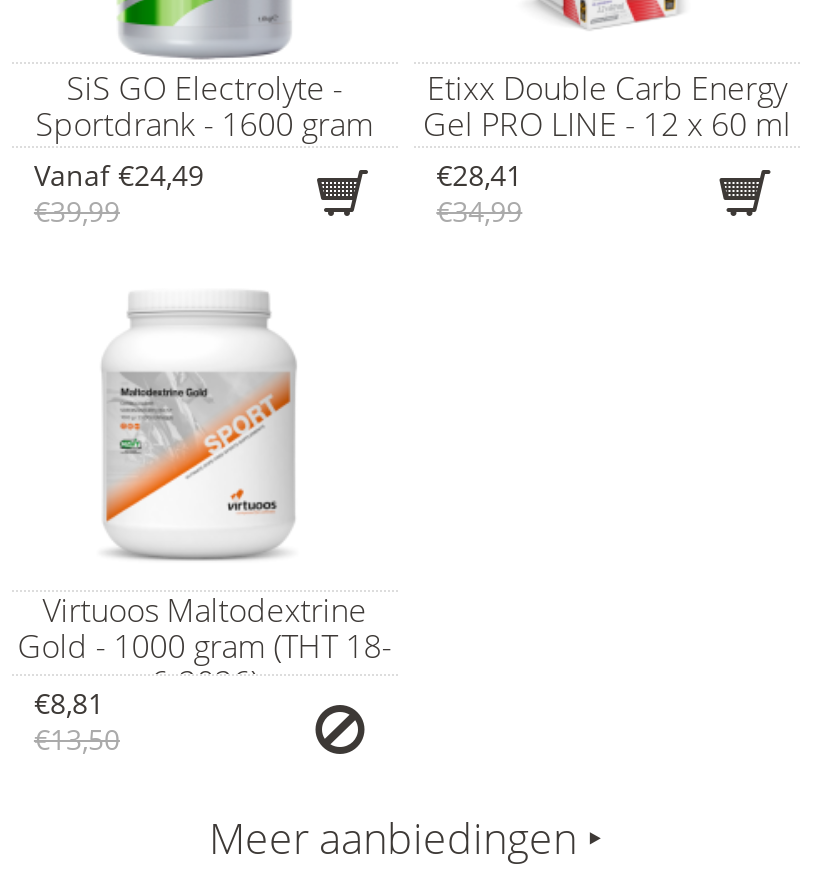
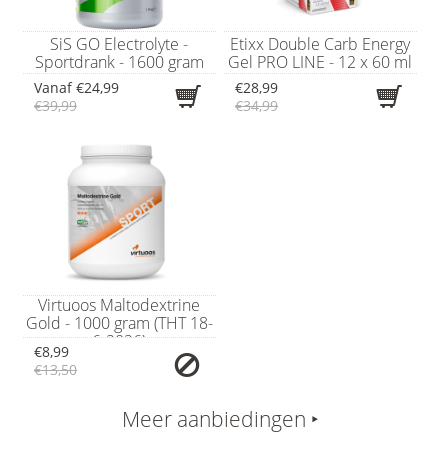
- Vanaf €24,49
+ Vanaf €24,99

- €28,41
+ €28,99

- €8,81
+ €8,99
